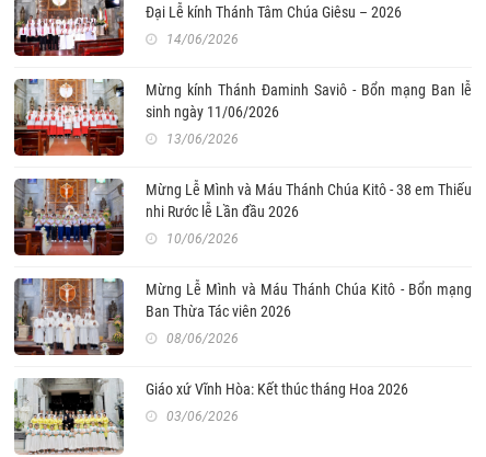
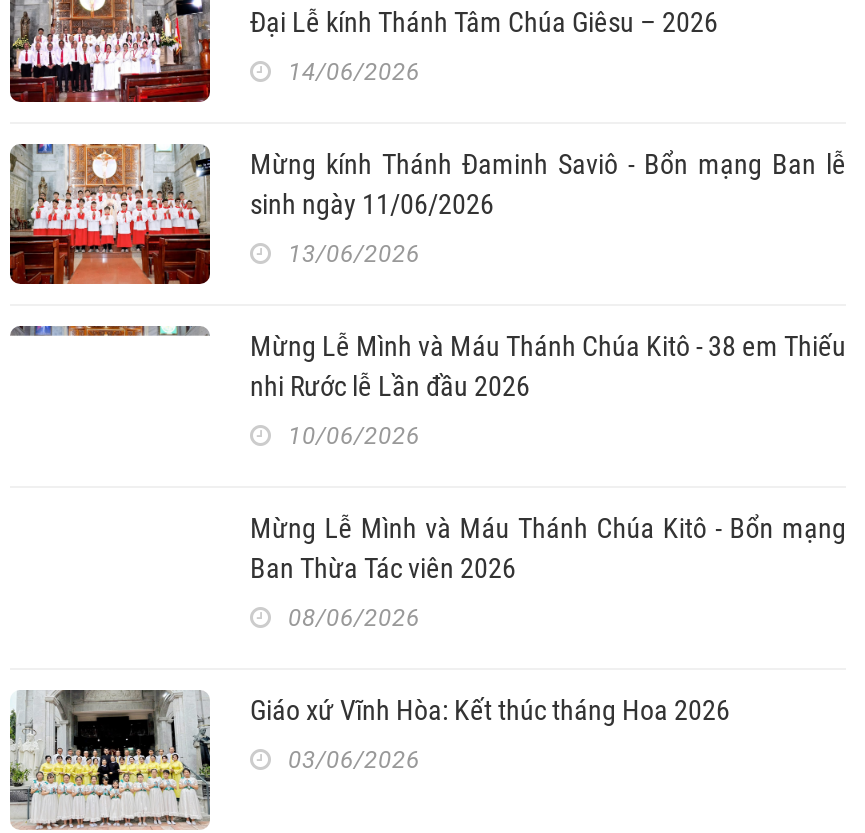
- [image]

- [image]
